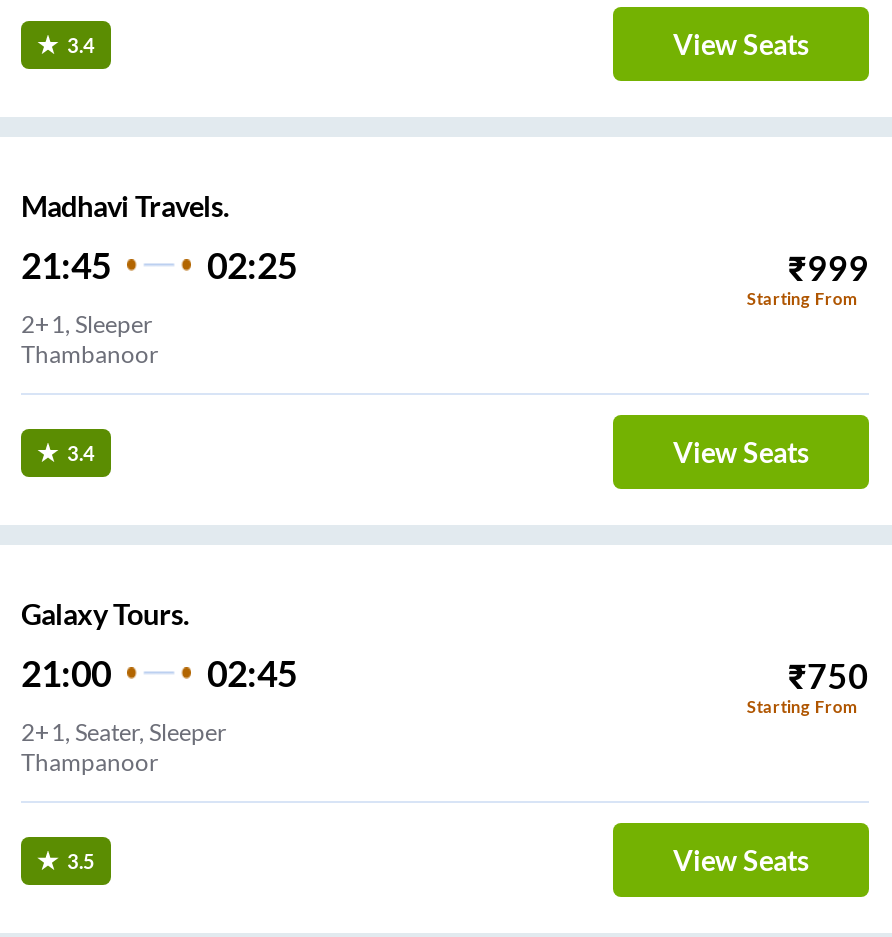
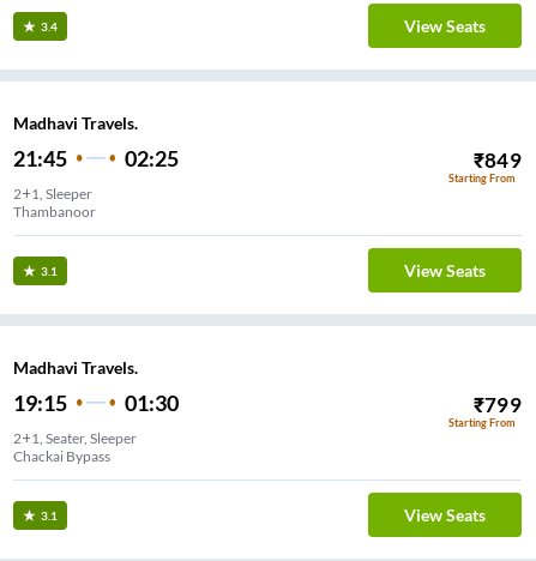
- ₹999
+ ₹849

- 3.4
+ 3.1

- Galaxy Tours.
- 21:00
- 02:45
- ₹750
+ Madhavi Travels.
+ 19:15
+ 01:30
+ ₹799

- Thampanoor
+ Chackai Bypass

- 3.5
+ 3.1
